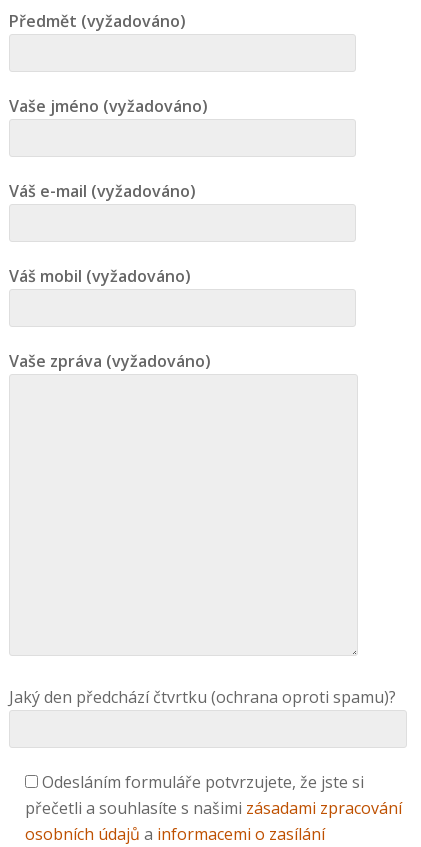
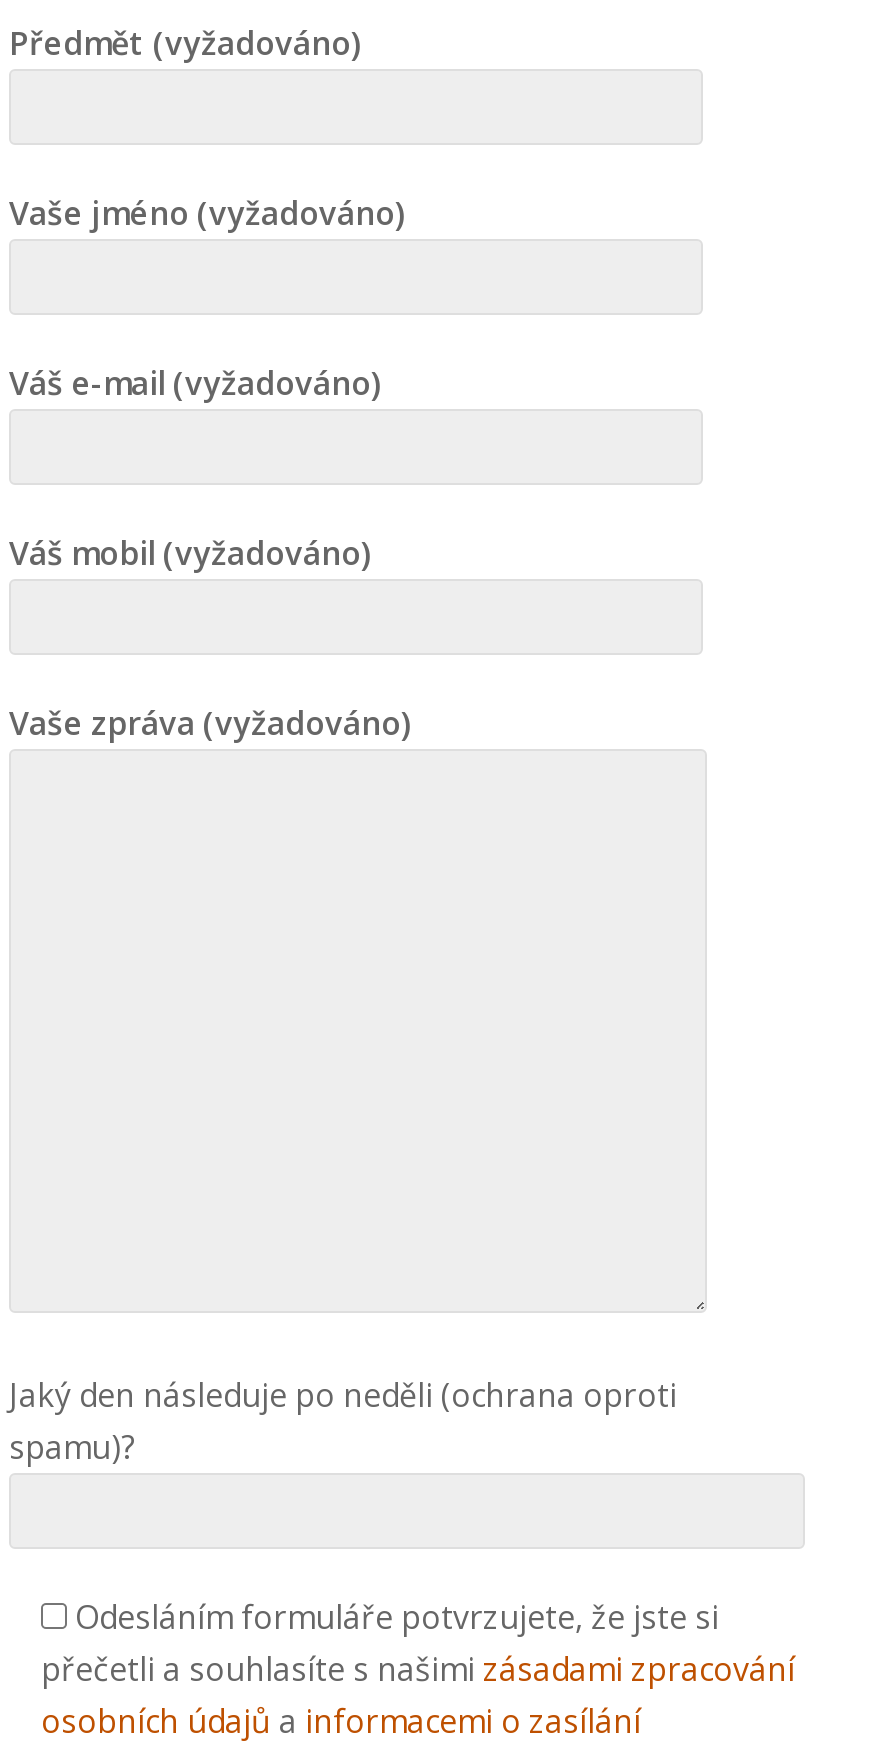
- Jaký den předchází čtvrtku (ochrana oproti spamu)?
+ Jaký den následuje po neděli (ochrana oproti
+ spamu)?
